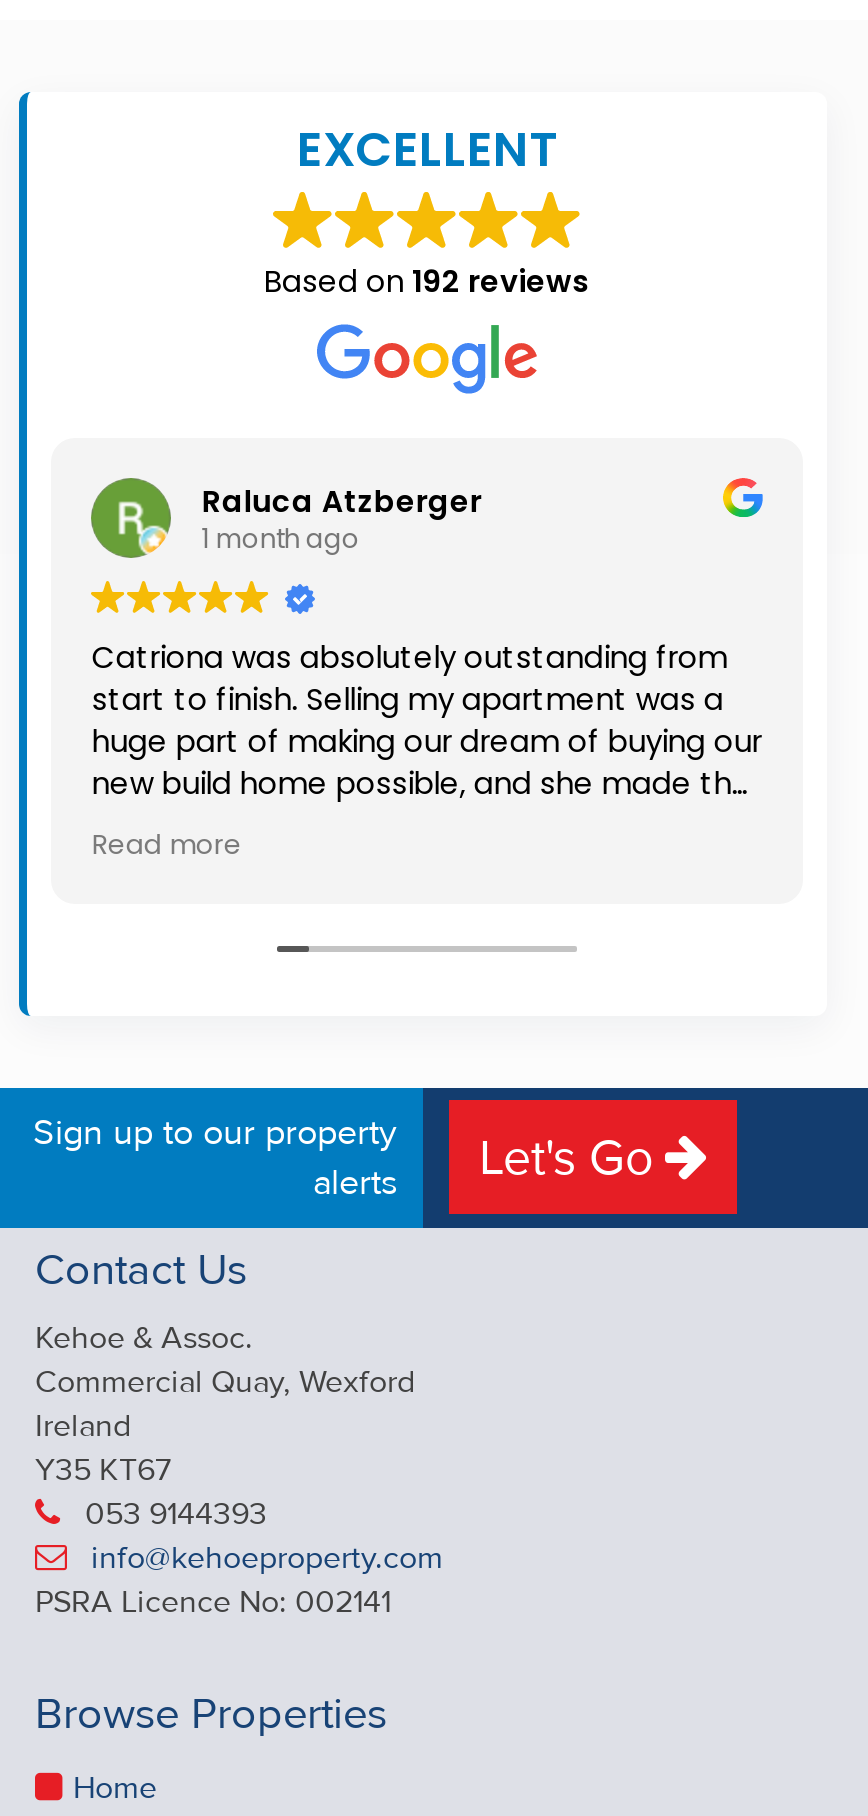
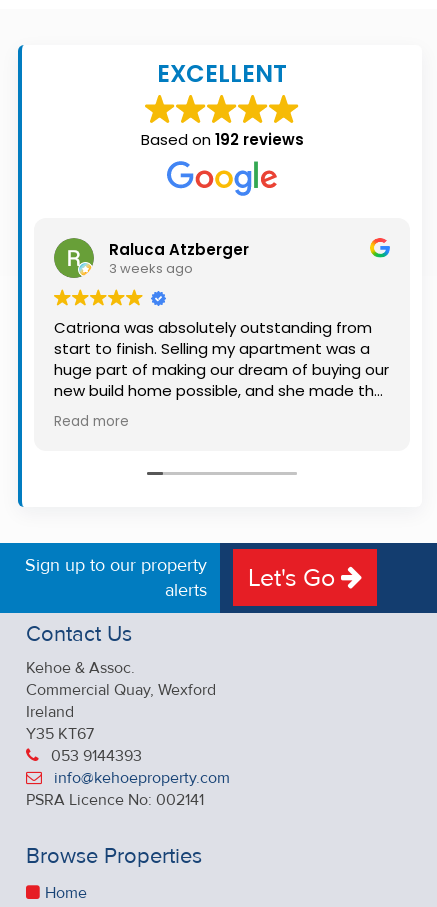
- 1 month ago
+ 3 weeks ago
